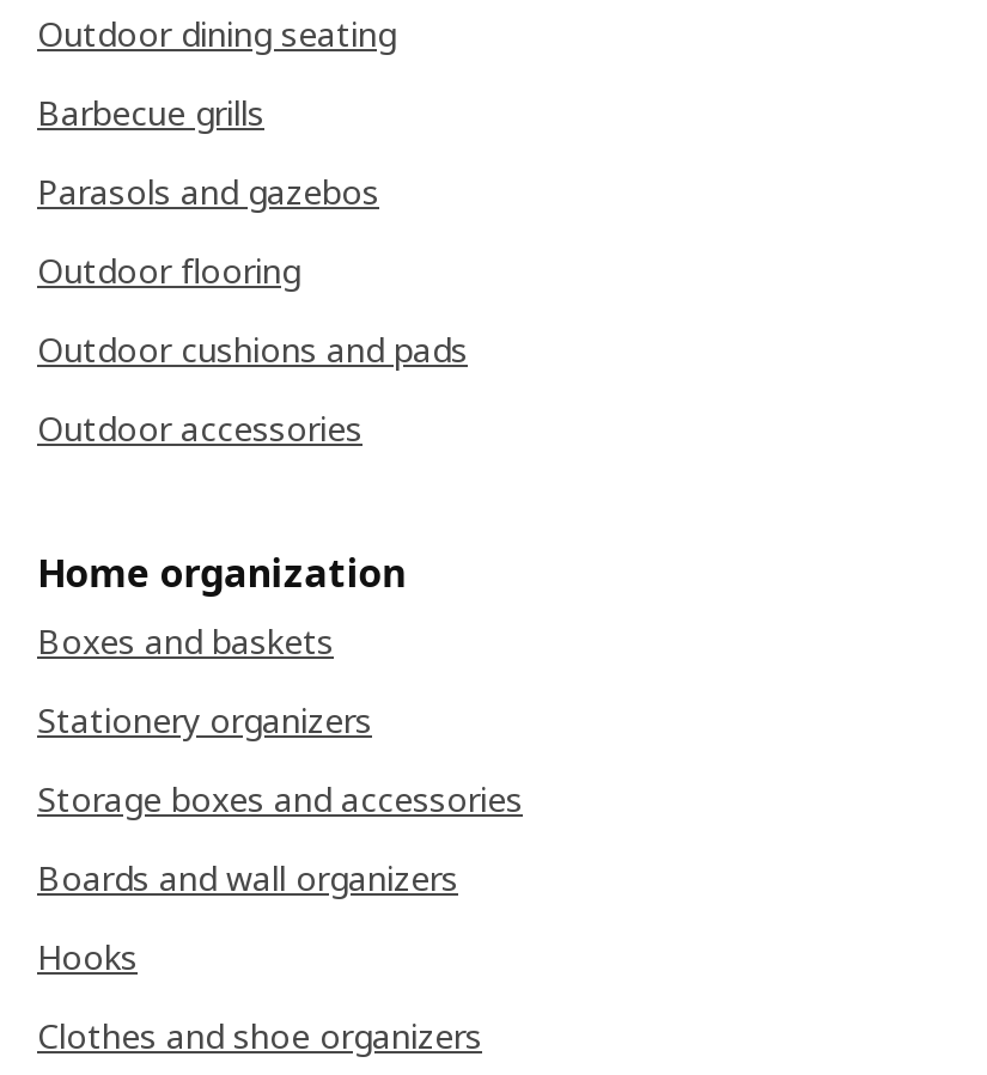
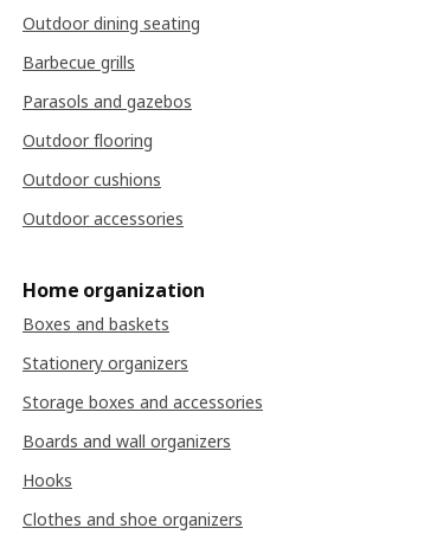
- Outdoor cushions and pads
+ Outdoor cushions
